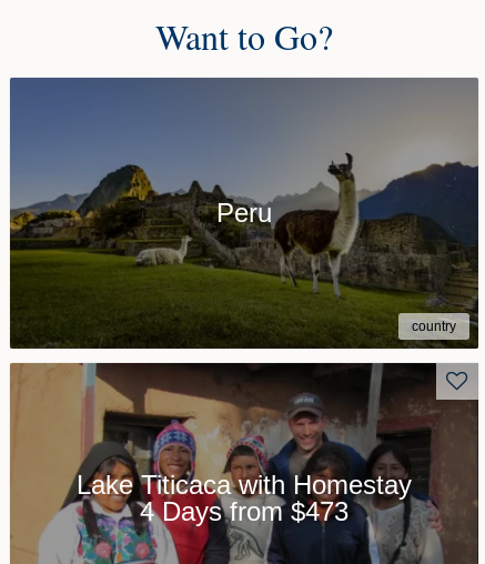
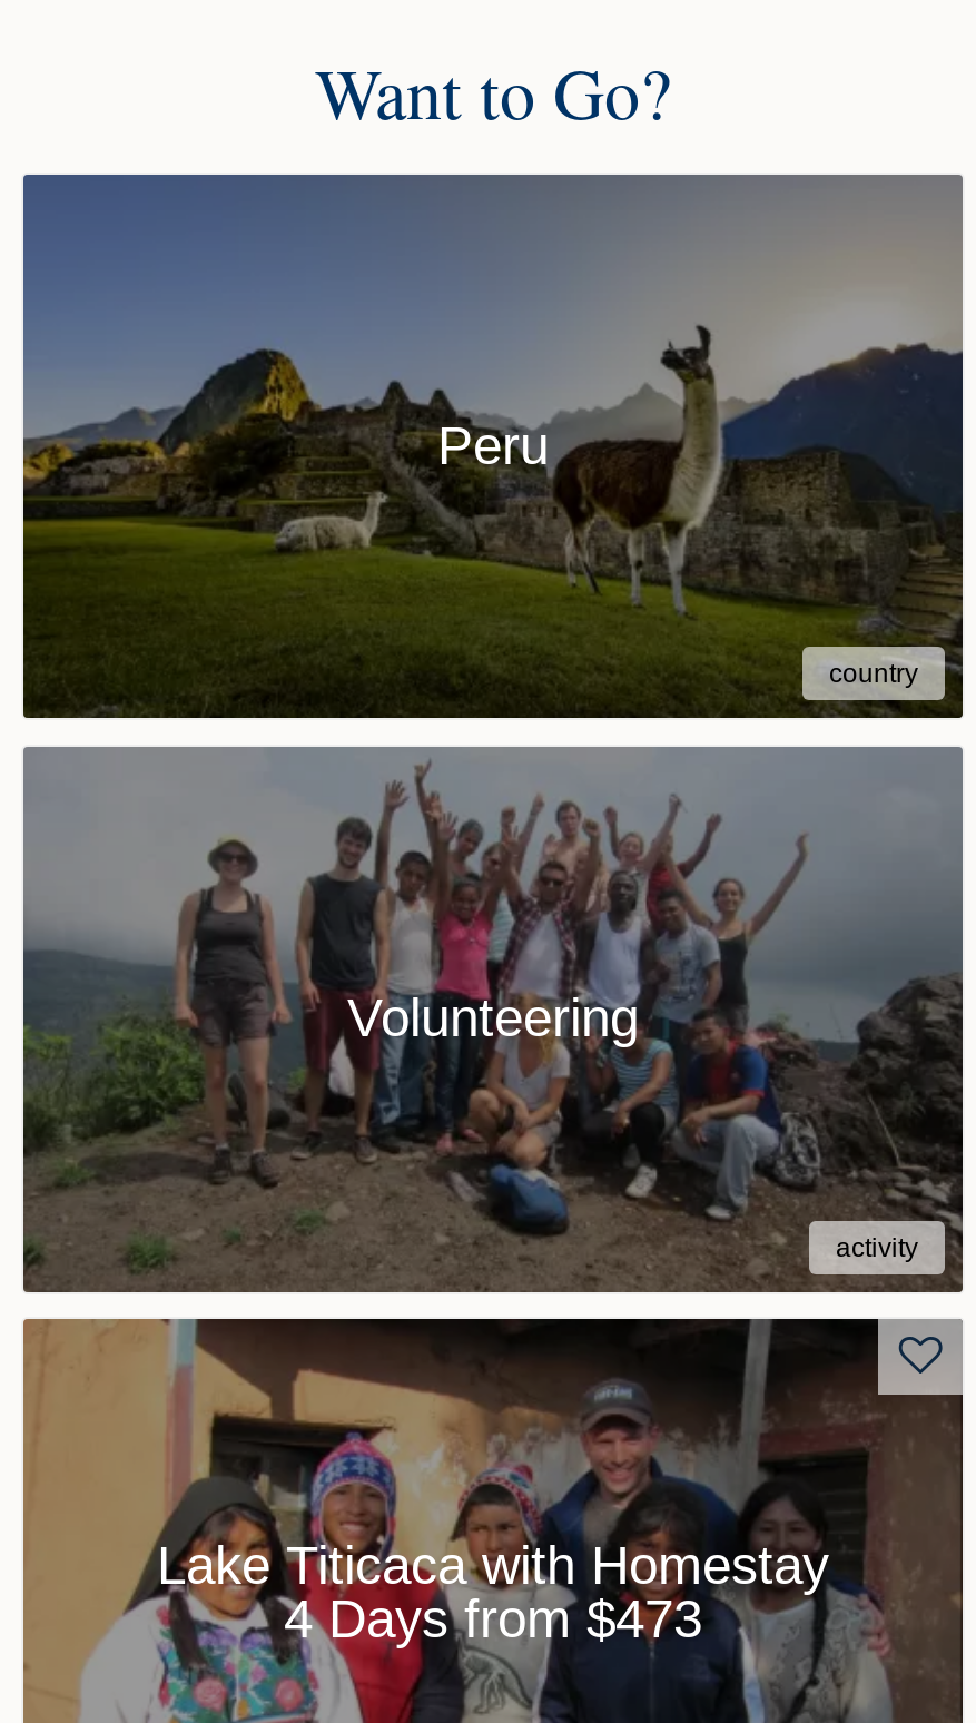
+ [image]
+ activity

+ Volunteering
